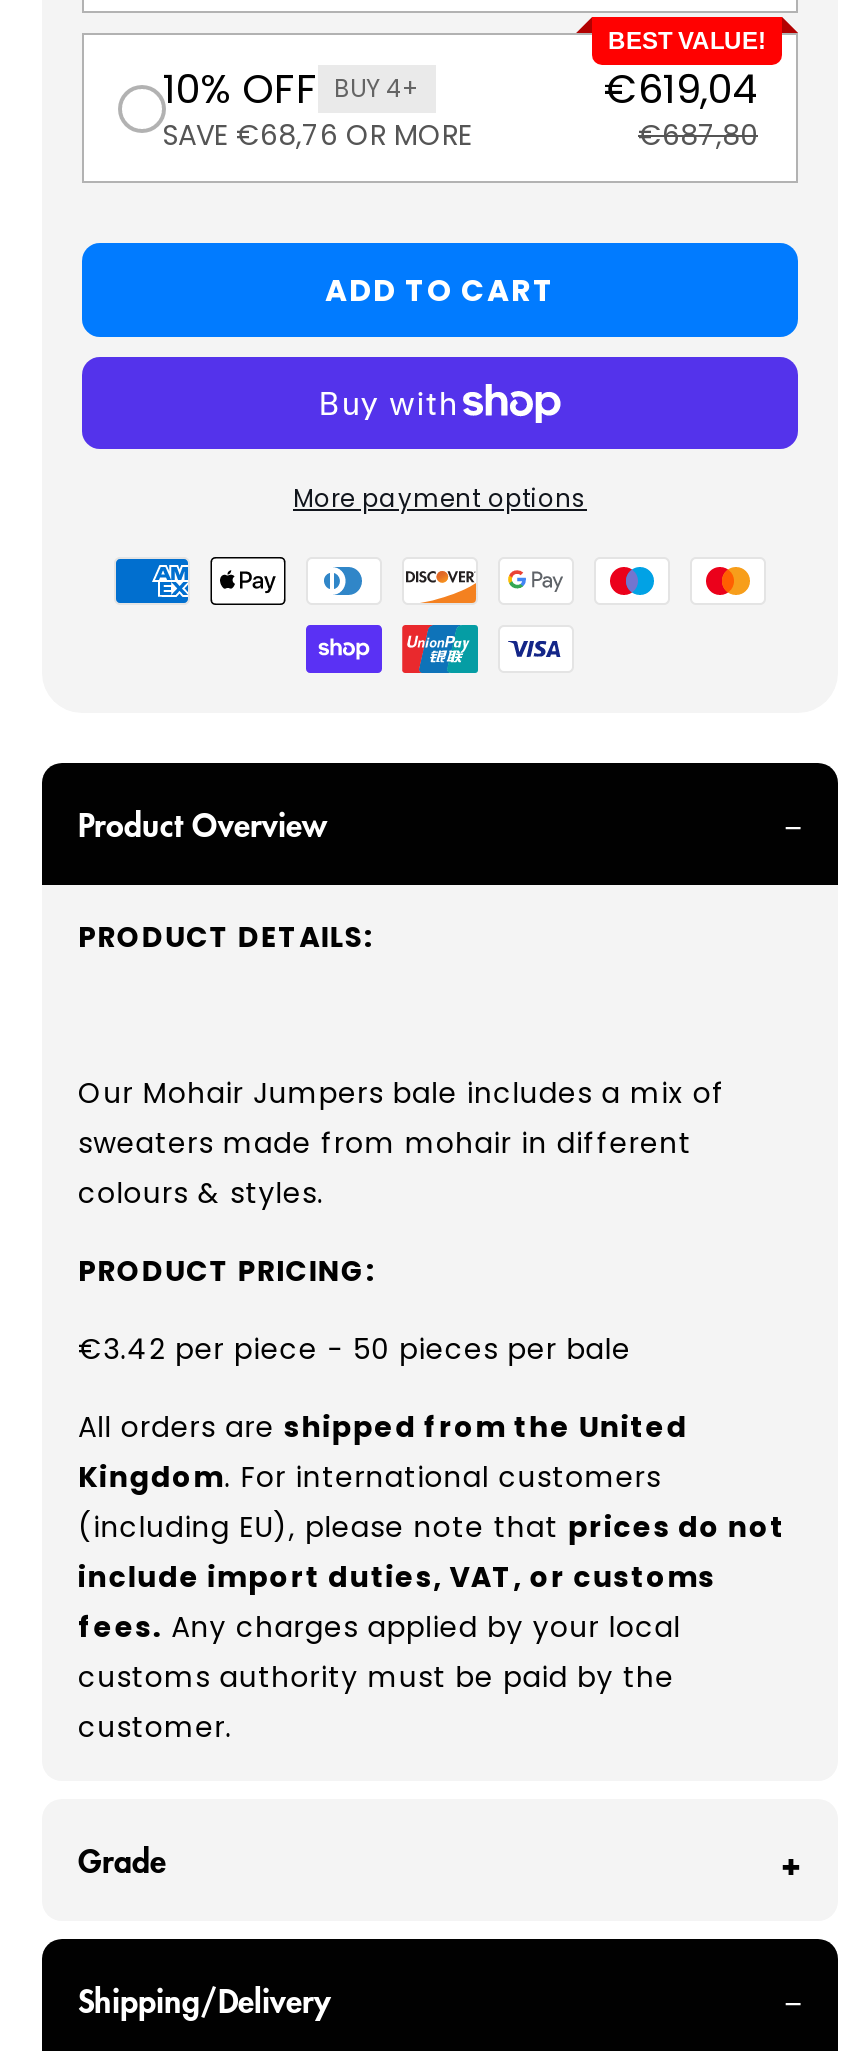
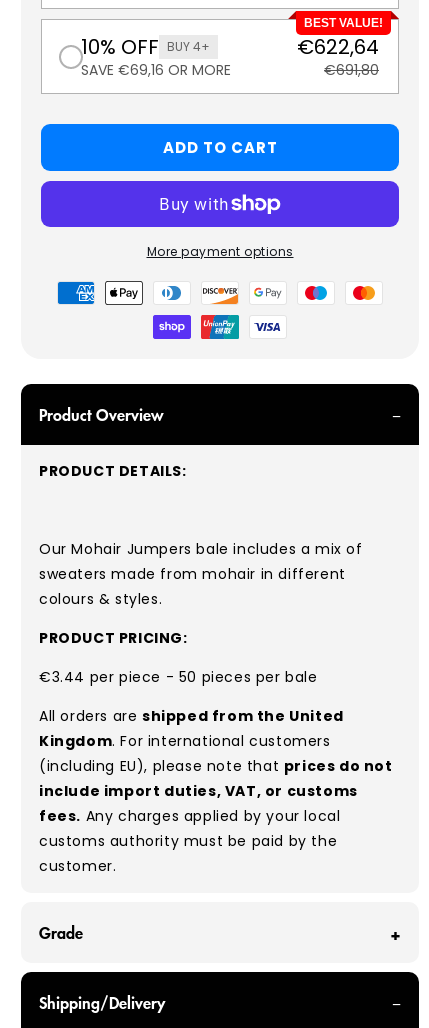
- €619,04
+ €622,64

- SAVE €68,76 OR MORE
+ SAVE €69,16 OR MORE

- €687,80
+ €691,80

- €3.42 per piece - 50 pieces per bale
+ €3.44 per piece - 50 pieces per bale
